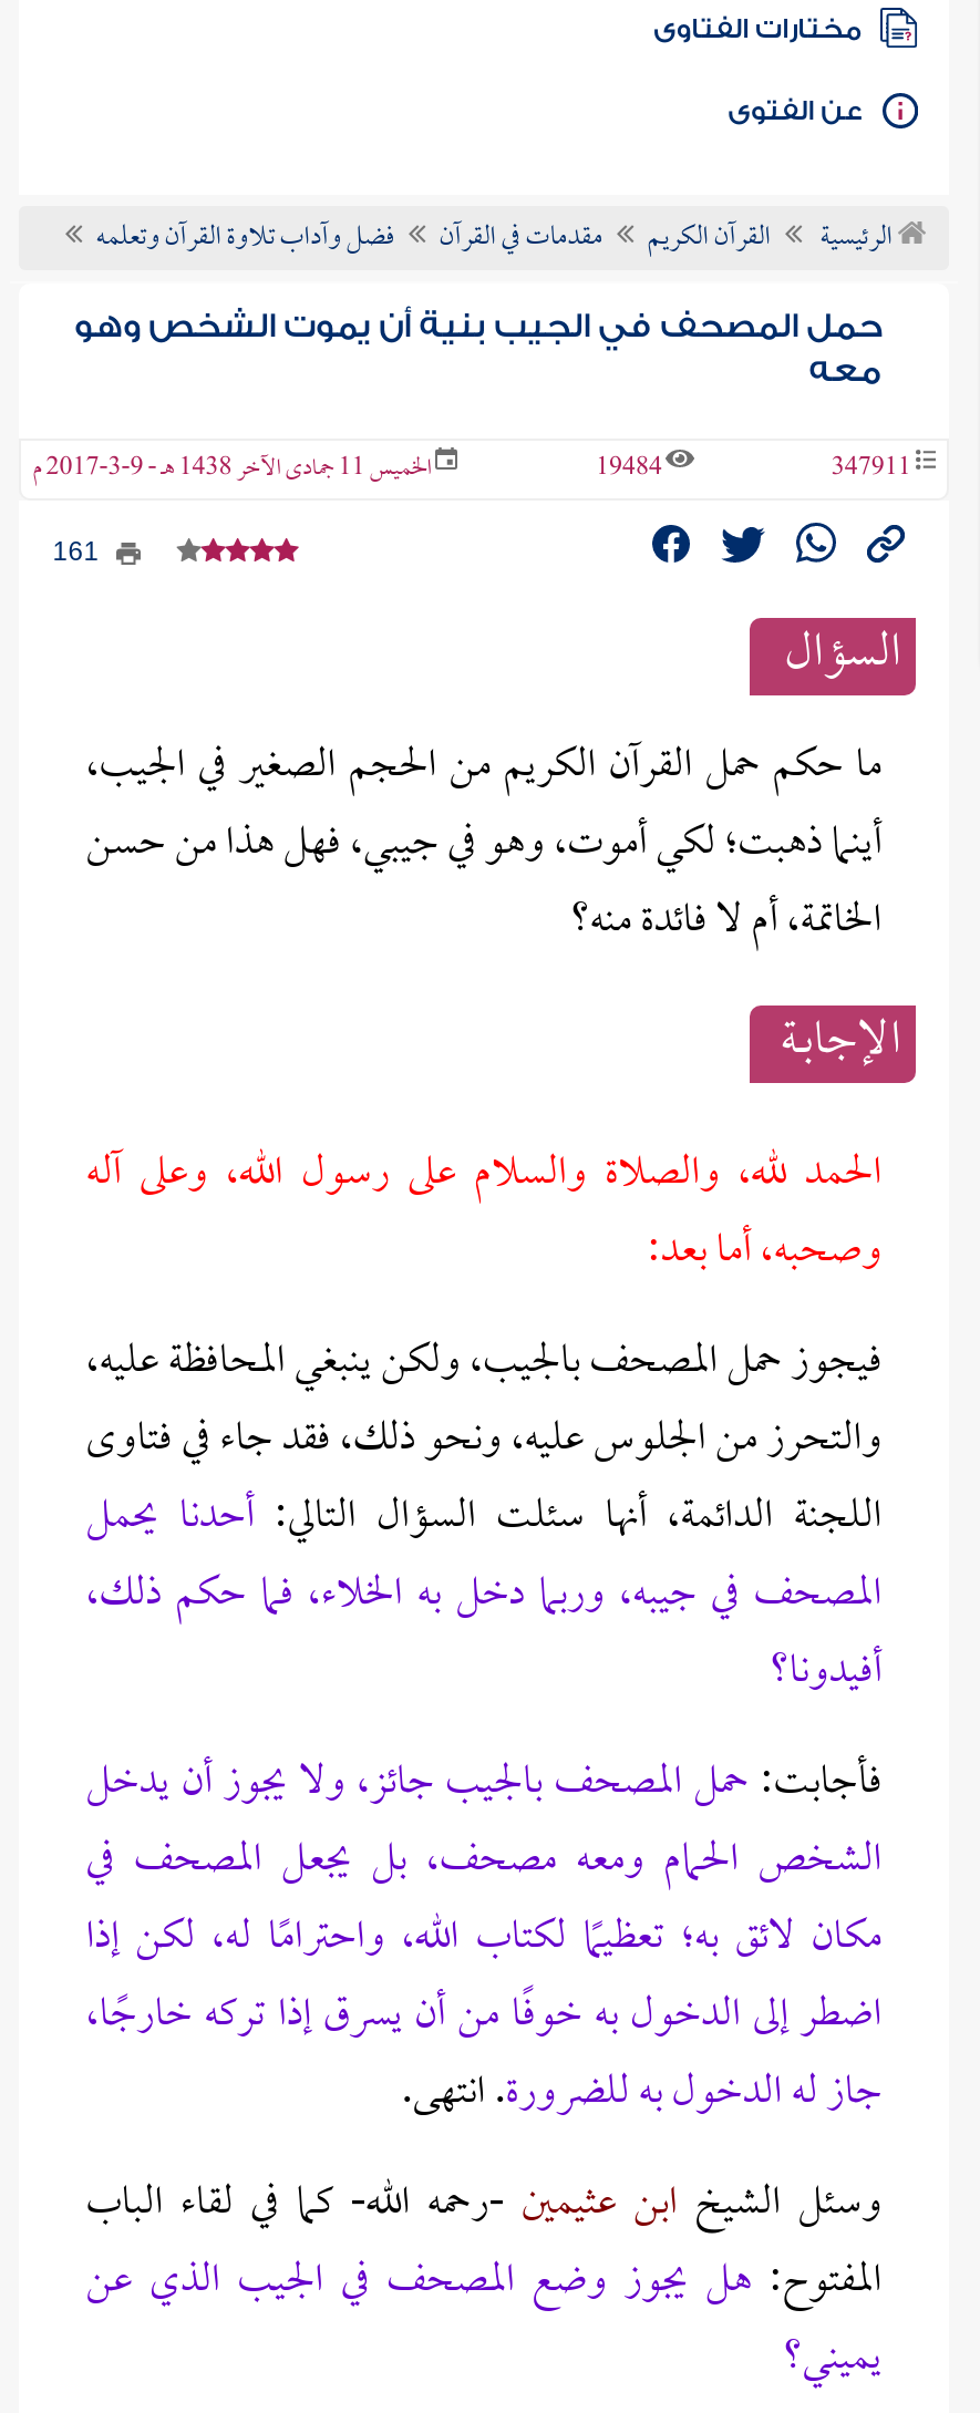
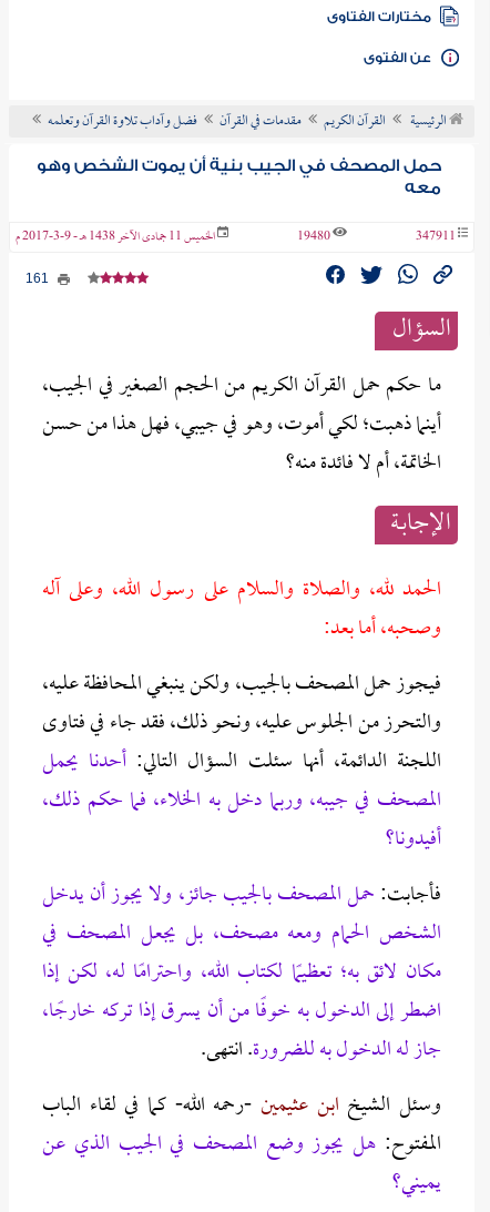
- 19484
+ 19480
